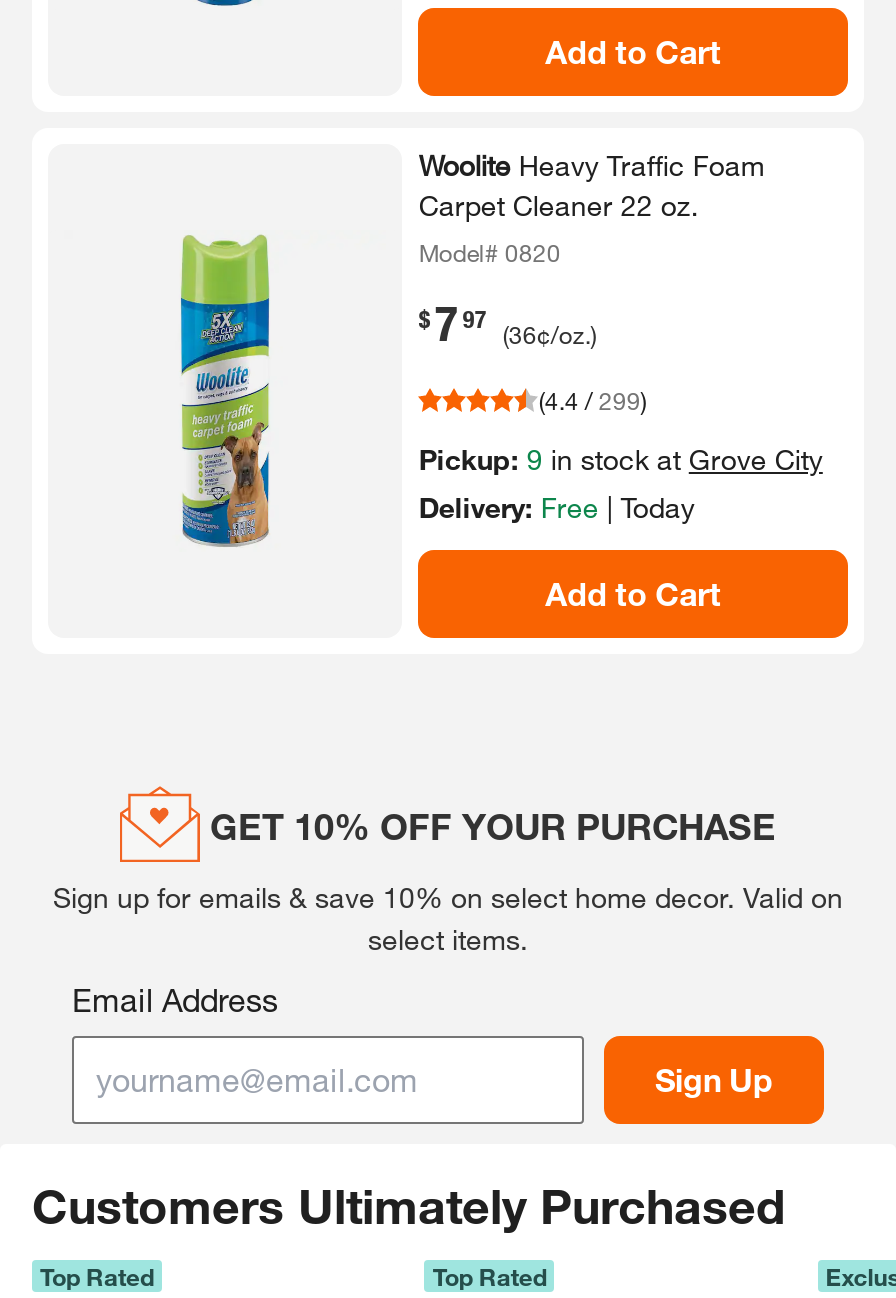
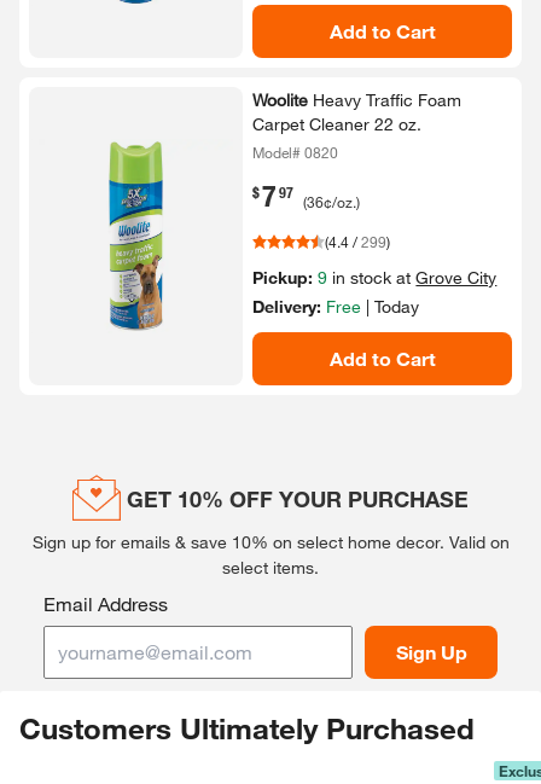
- Top Rated

- Top Rated
